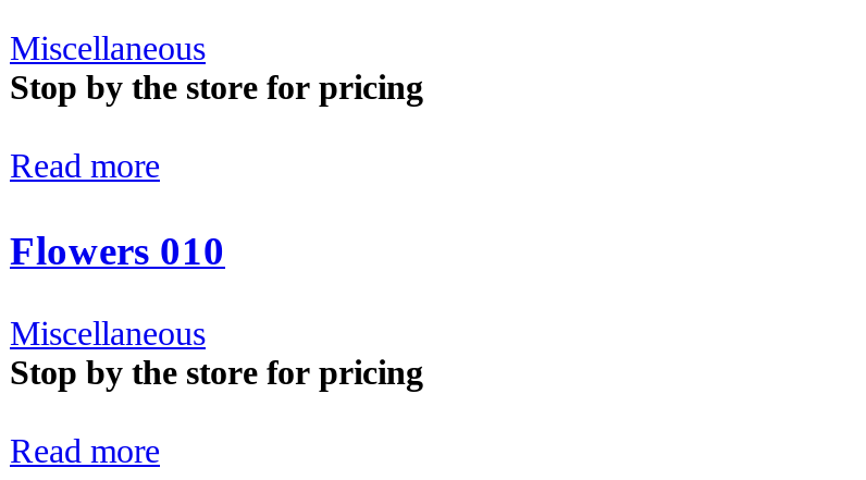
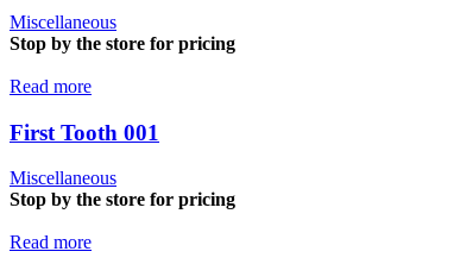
- Flowers 010
+ First Tooth 001
